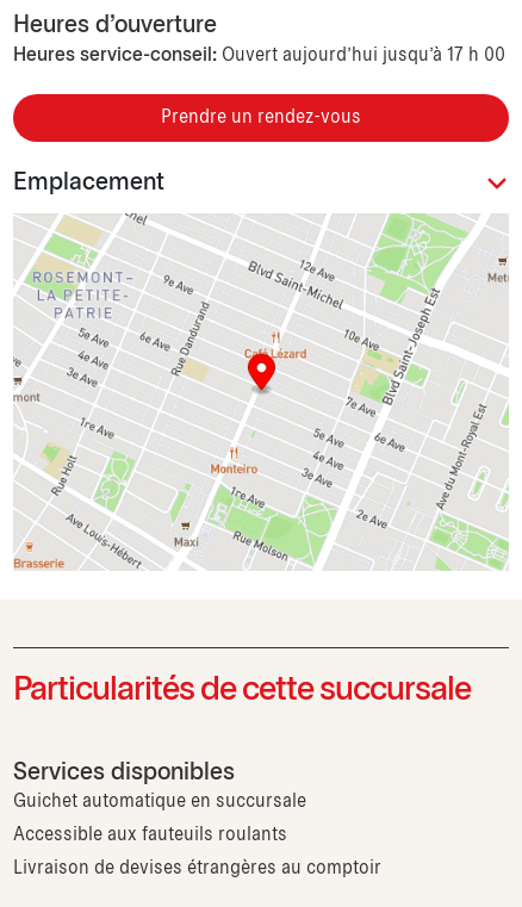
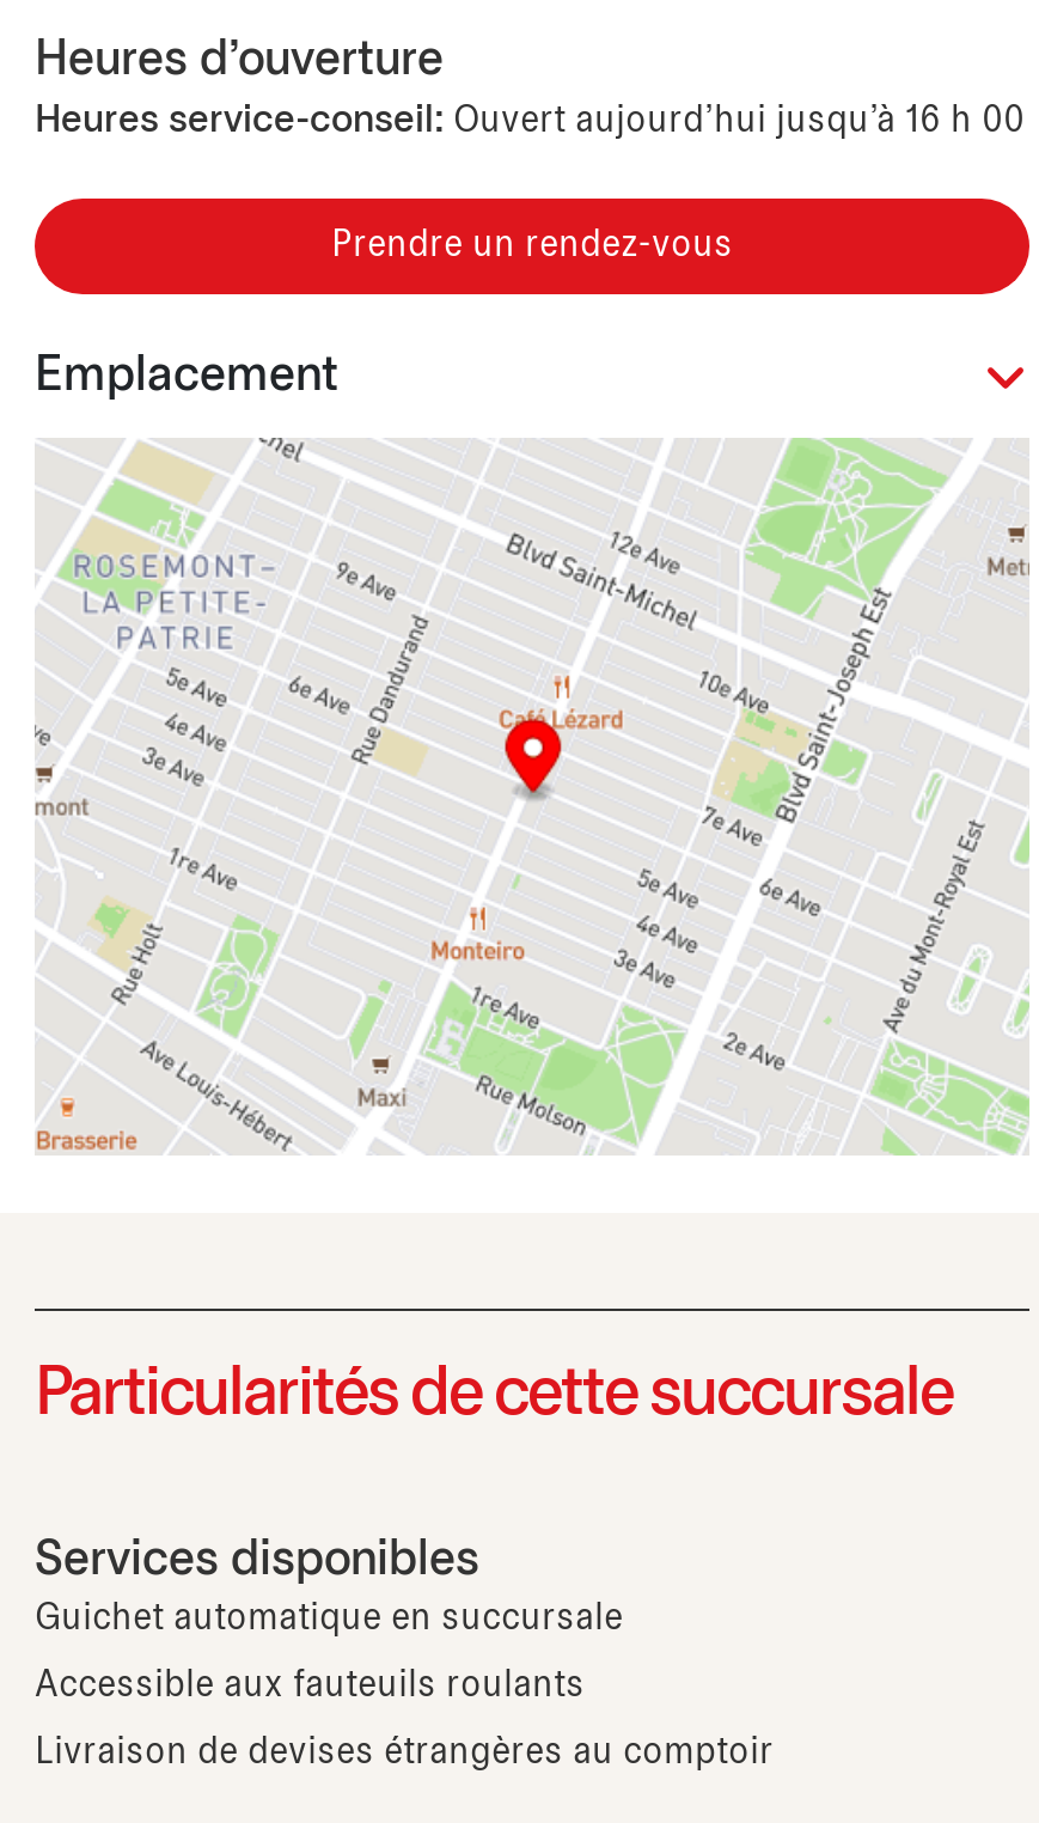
- Heures service-conseil: Ouvert aujourd’hui jusqu'à 17 h 00
+ Heures service-conseil: Ouvert aujourd’hui jusqu'à 16 h 00
